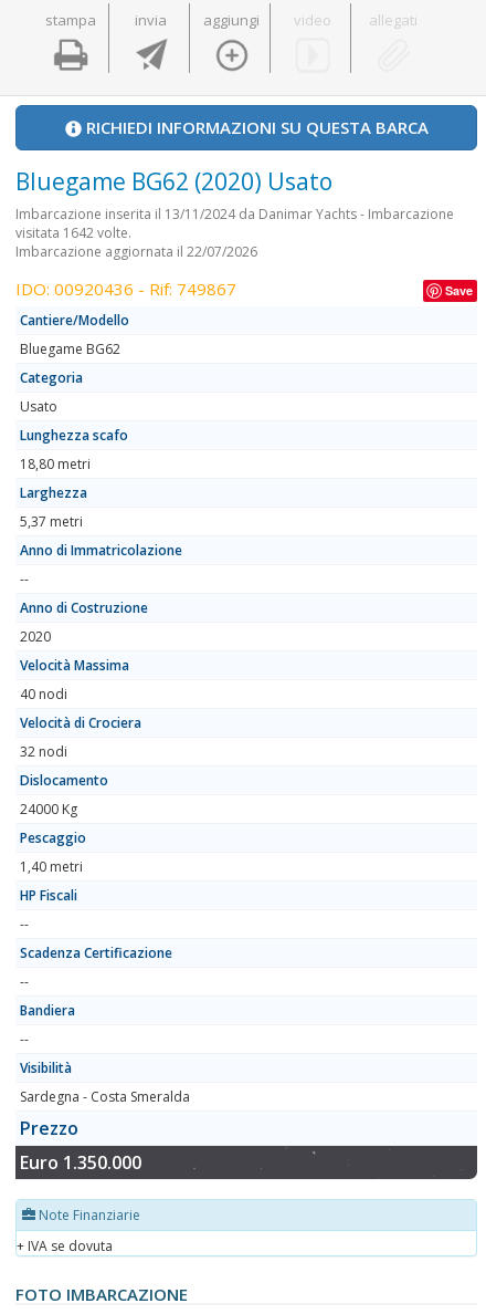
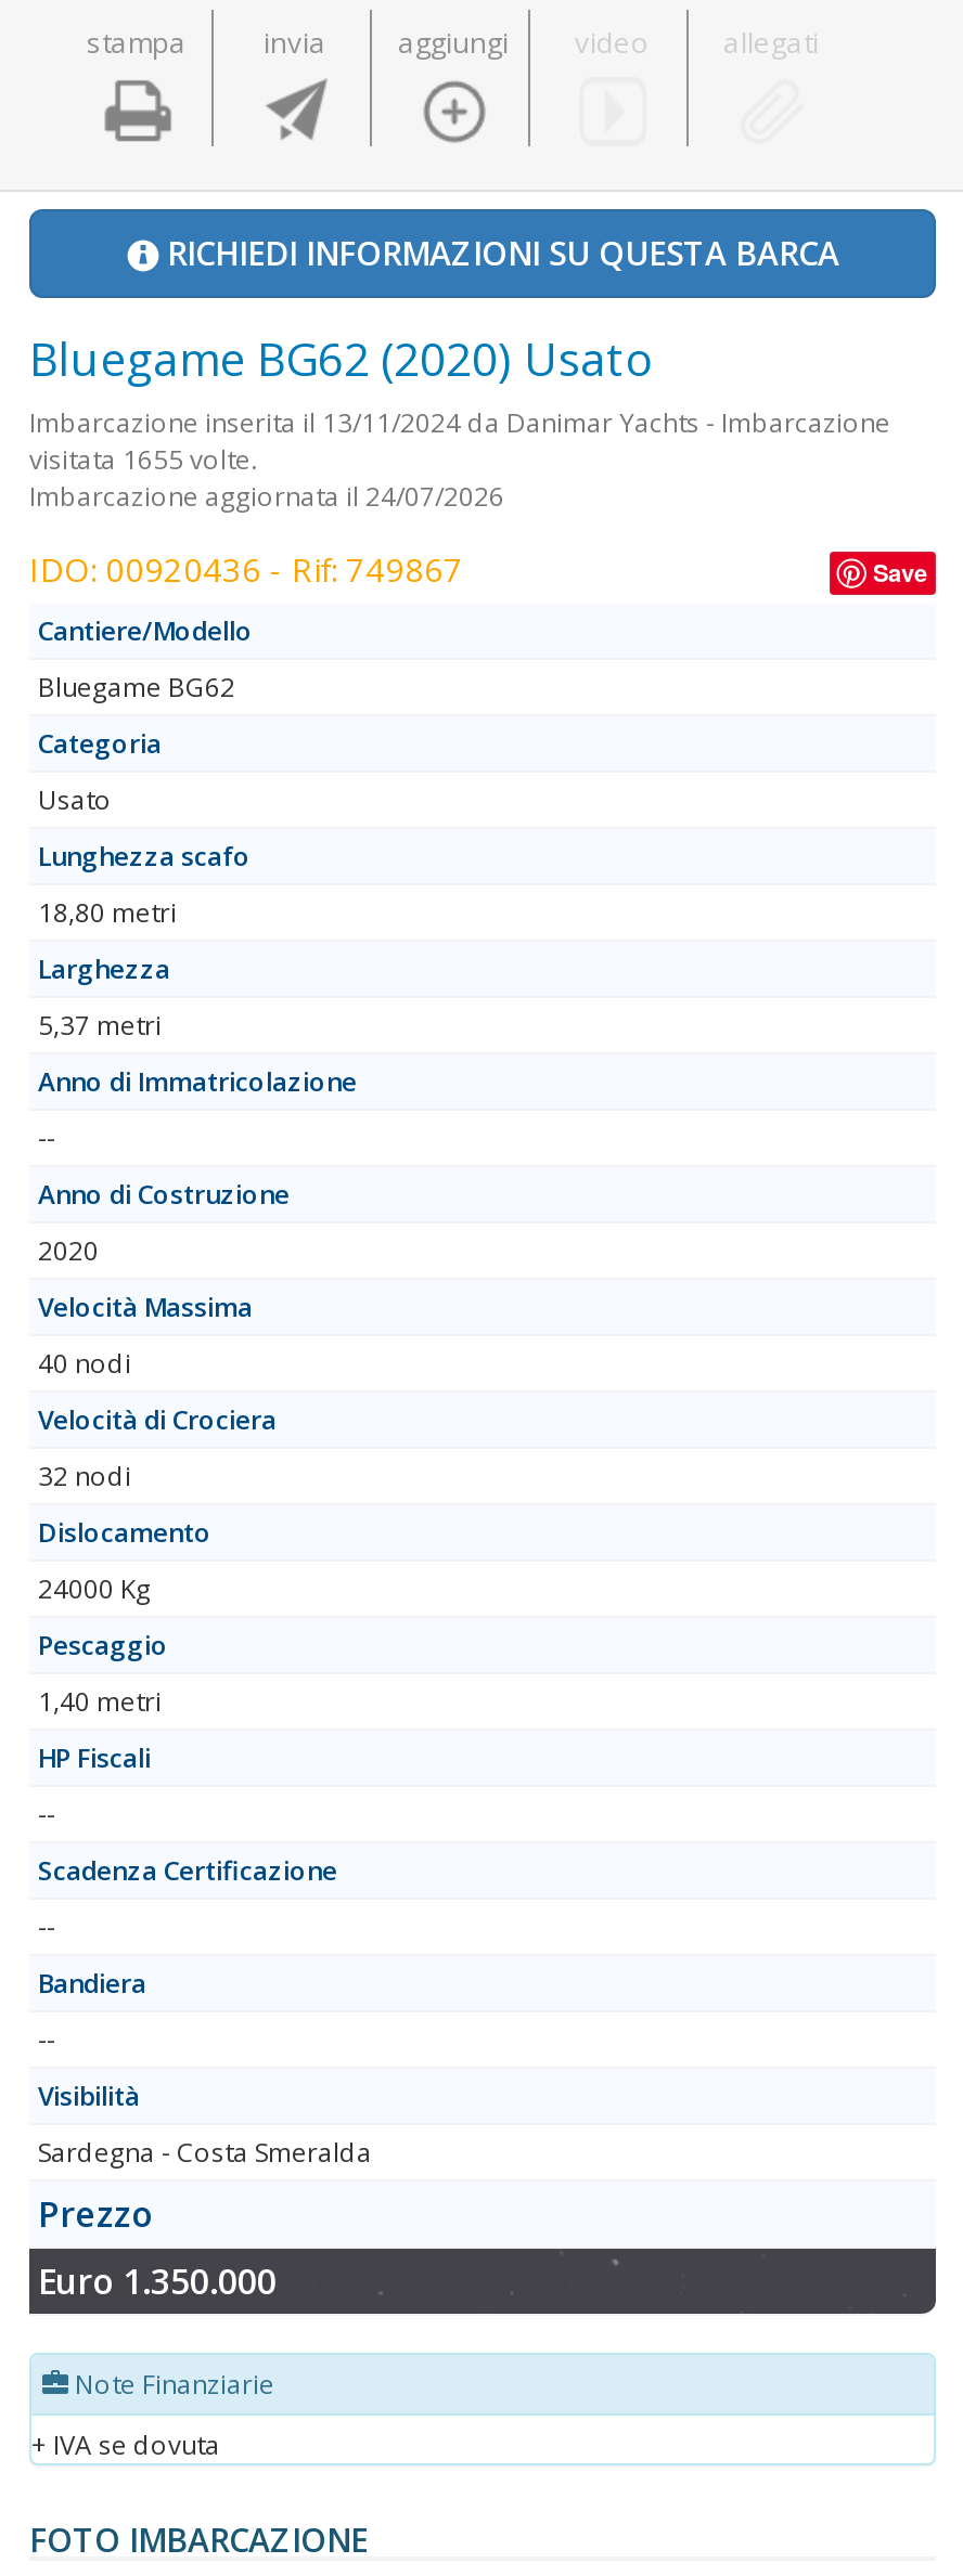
- visitata 1642 volte.
+ visitata 1655 volte.

- Imbarcazione aggiornata il 22/07/2026
+ Imbarcazione aggiornata il 24/07/2026
